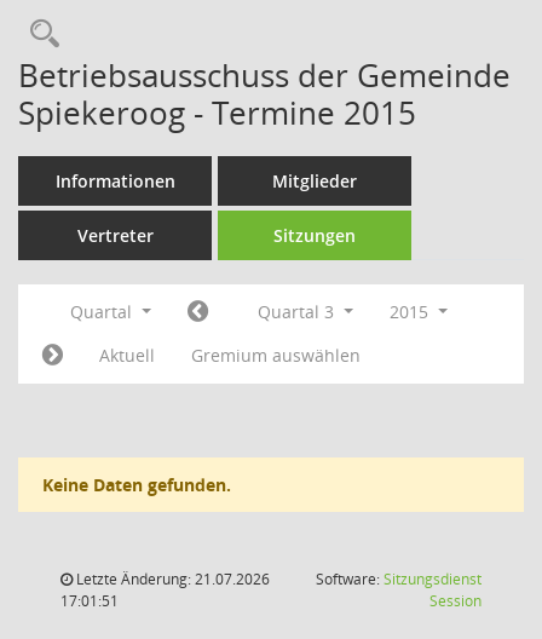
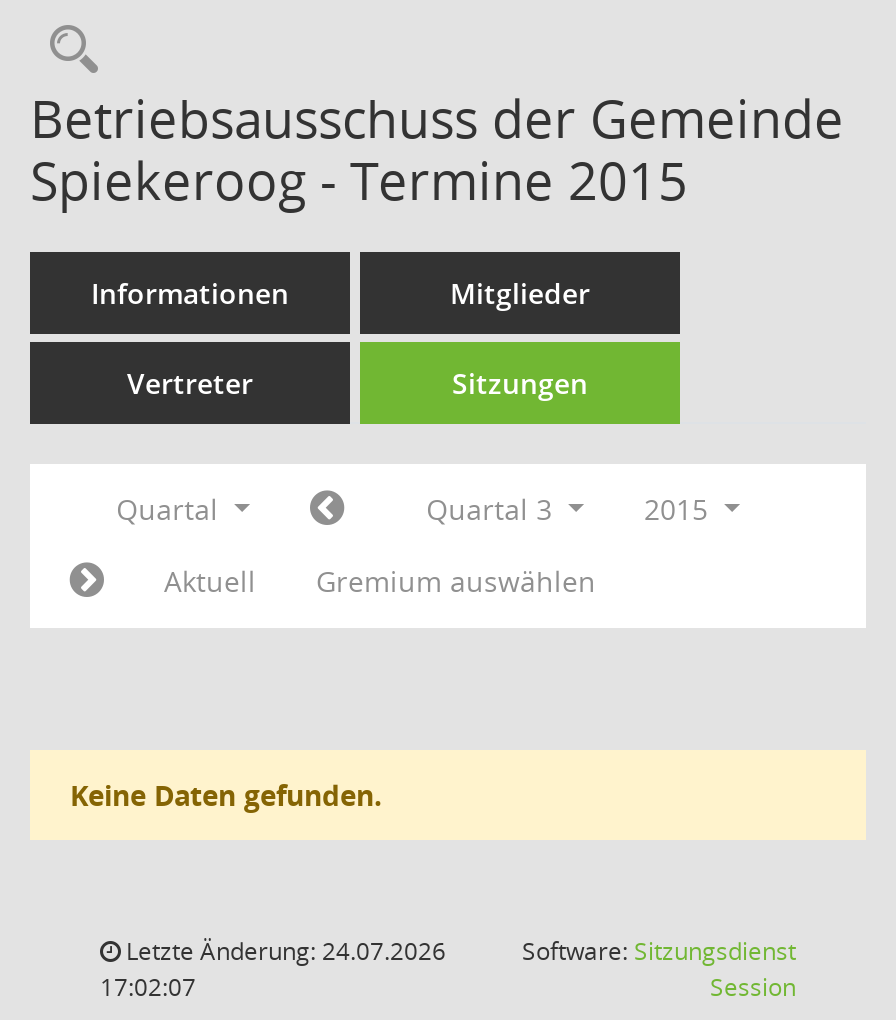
- Letzte Änderung: 21.07.2026
+ Letzte Änderung: 24.07.2026

- 17:01:51
+ 17:02:07
